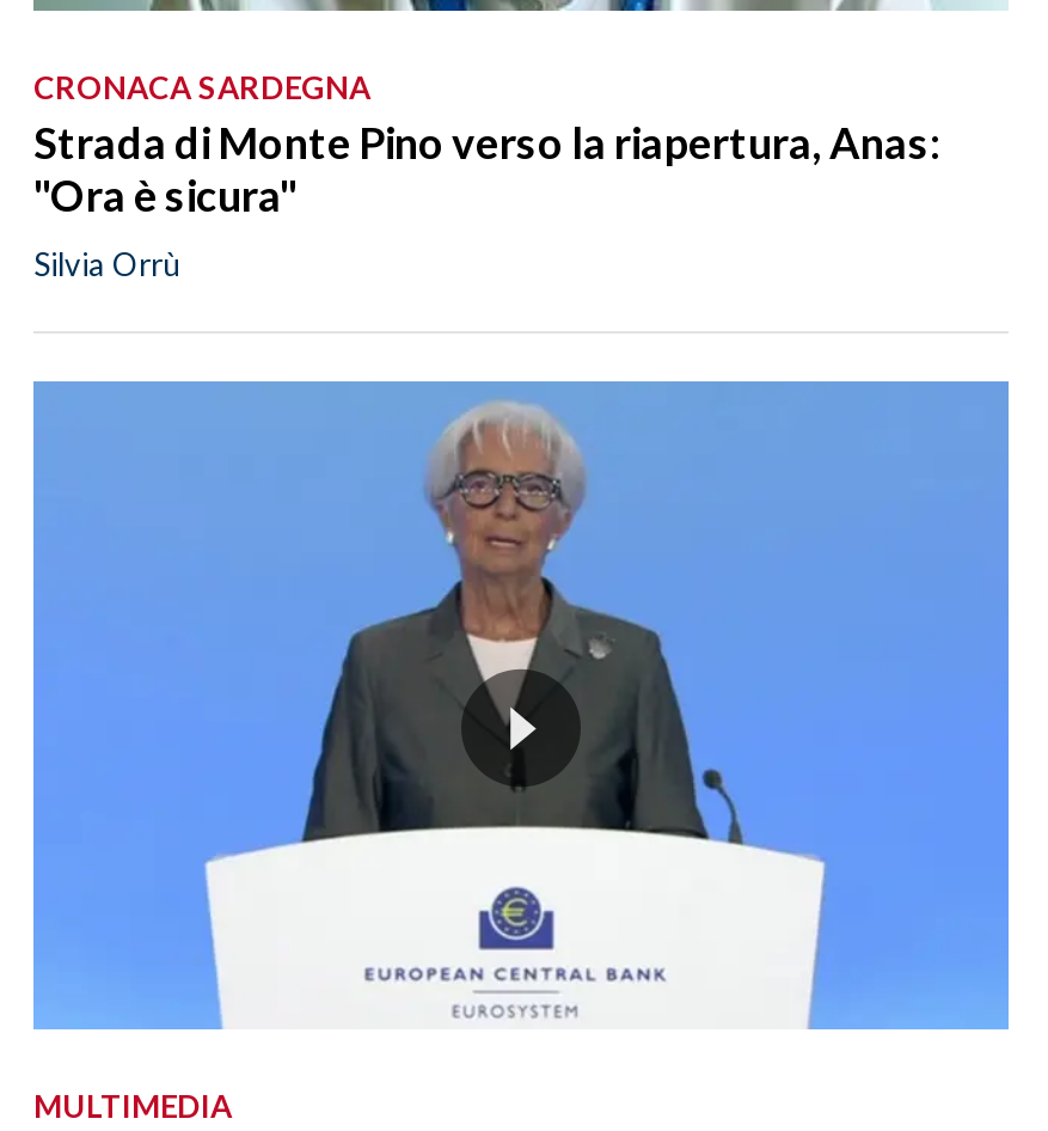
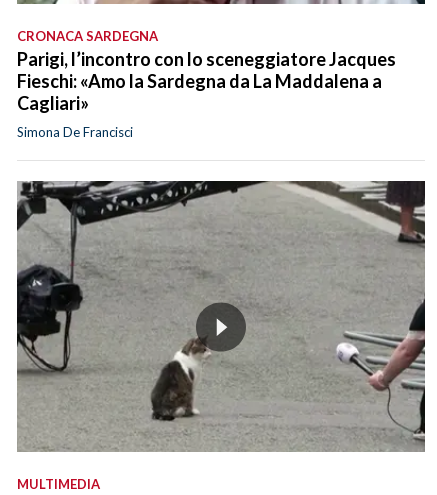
- Strada di Monte Pino verso la riapertura, Anas:
- "Ora è sicura"
+ Parigi, l’incontro con lo sceneggiatore Jacques
+ Fieschi: «Amo la Sardegna da La Maddalena a
+ Cagliari»

- Silvia Orrù
+ Simona De Francisci

- [image]
+ [image]
